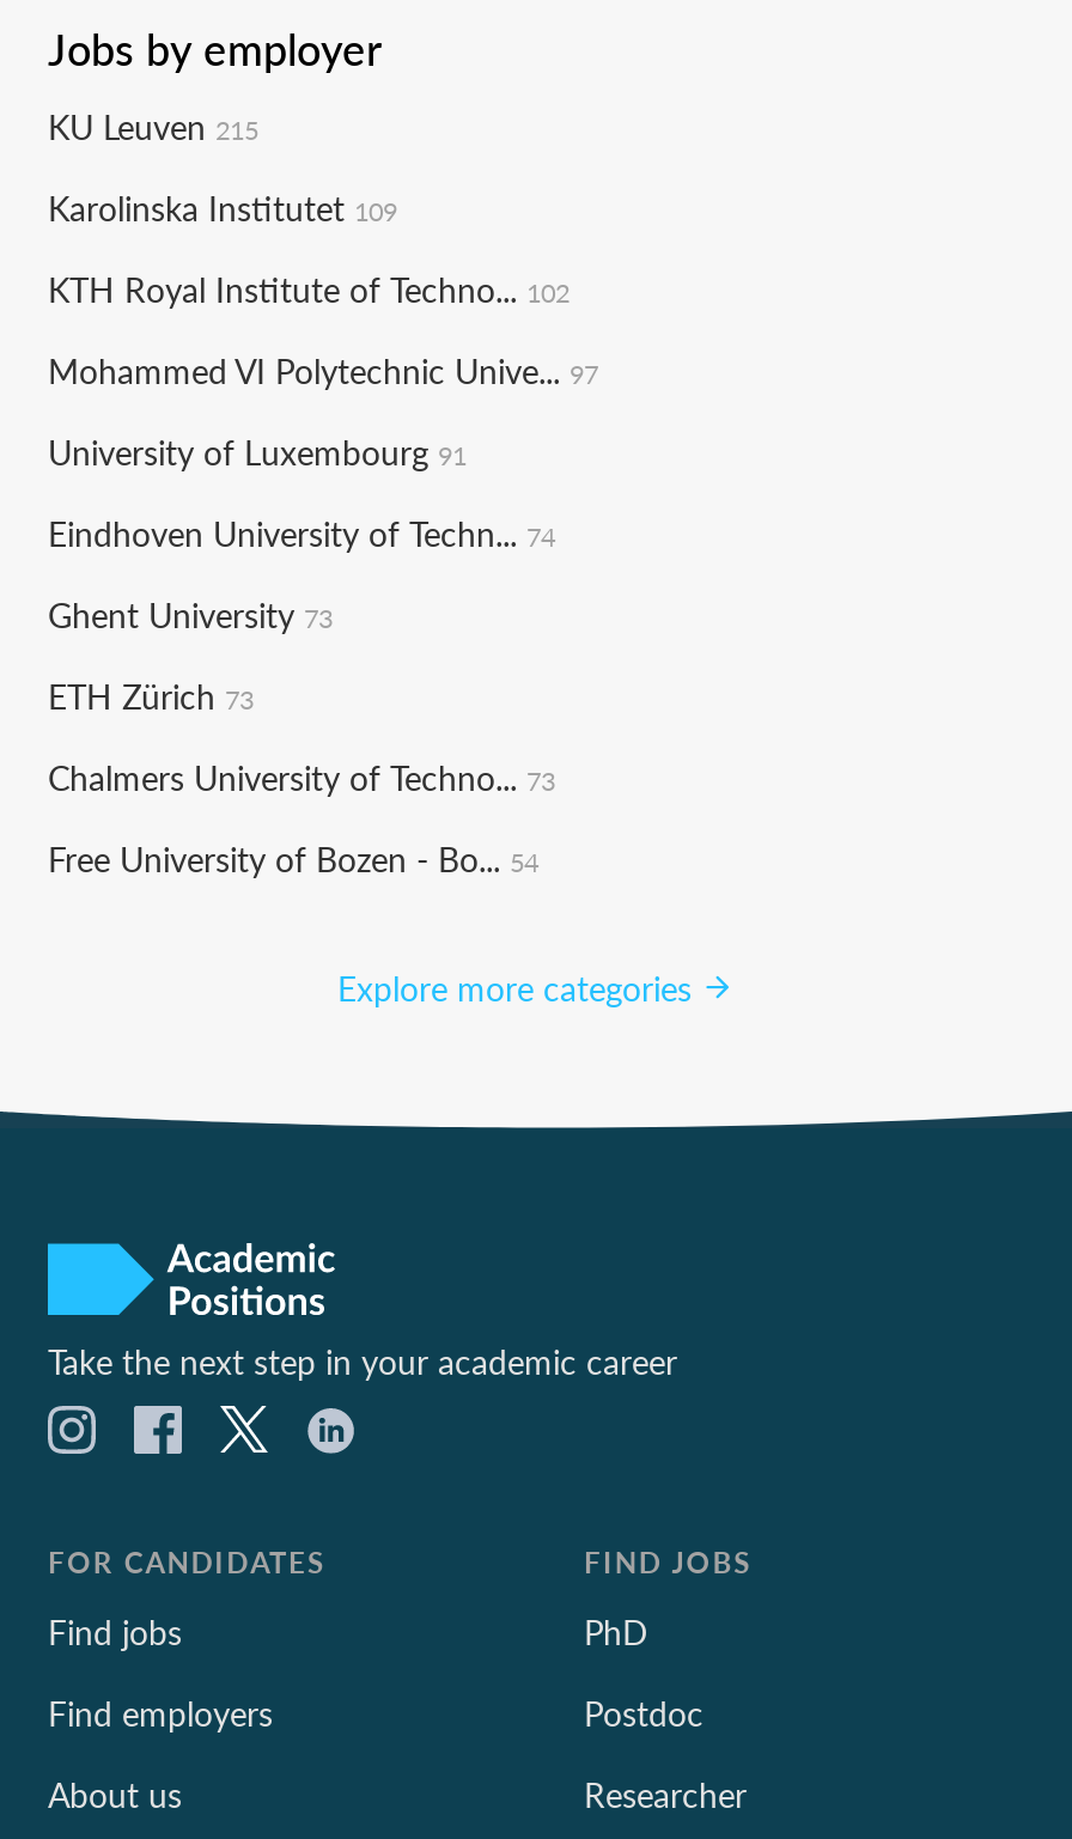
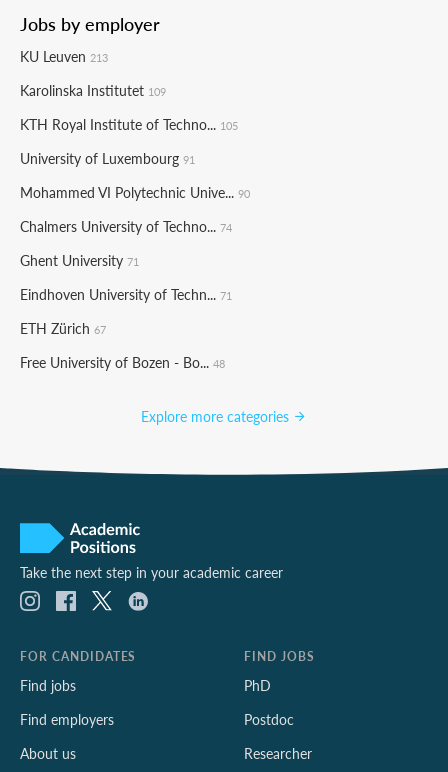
- KU Leuven 215
+ KU Leuven 213

- KTH Royal Institute of Techno... 102
- Mohammed VI Polytechnic Unive... 97
+ KTH Royal Institute of Techno... 105

moved up: University of Luxembourg 91

- Eindhoven University of Techn... 74
- Ghent University 73
- ETH Zürich 73
- Chalmers University of Techno... 73
- Free University of Bozen - Bo... 54
+ Mohammed VI Polytechnic Unive... 90
+ Chalmers University of Techno... 74
+ Ghent University 71
+ Eindhoven University of Techn... 71
+ ETH Zürich 67
+ Free University of Bozen - Bo... 48
